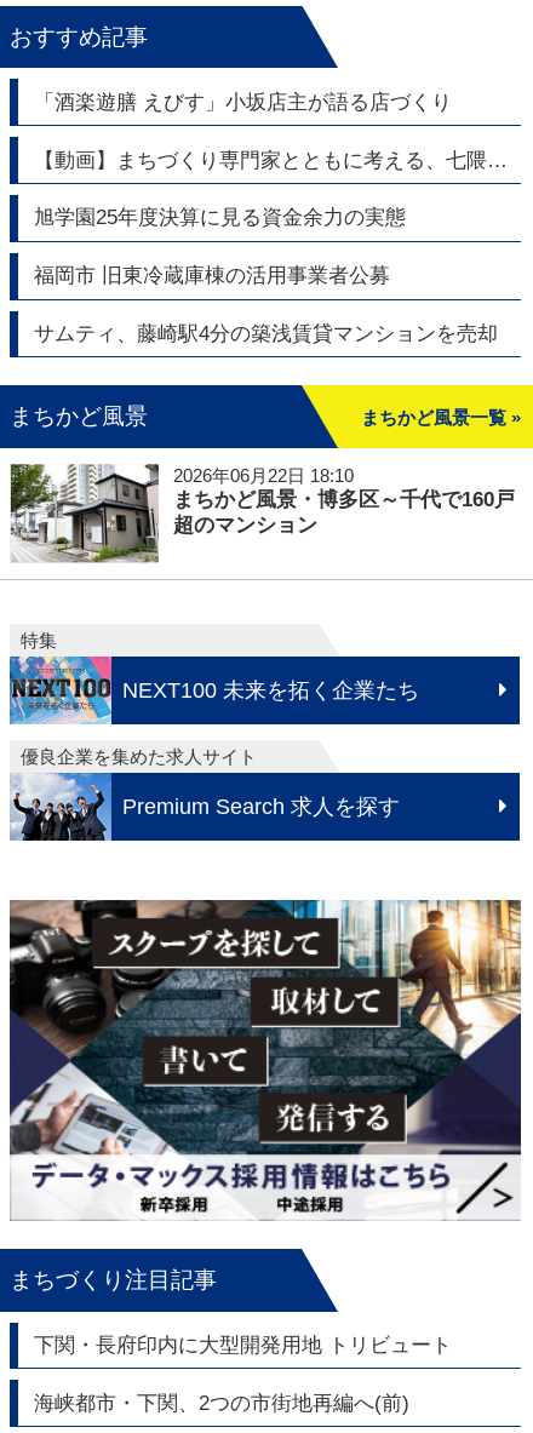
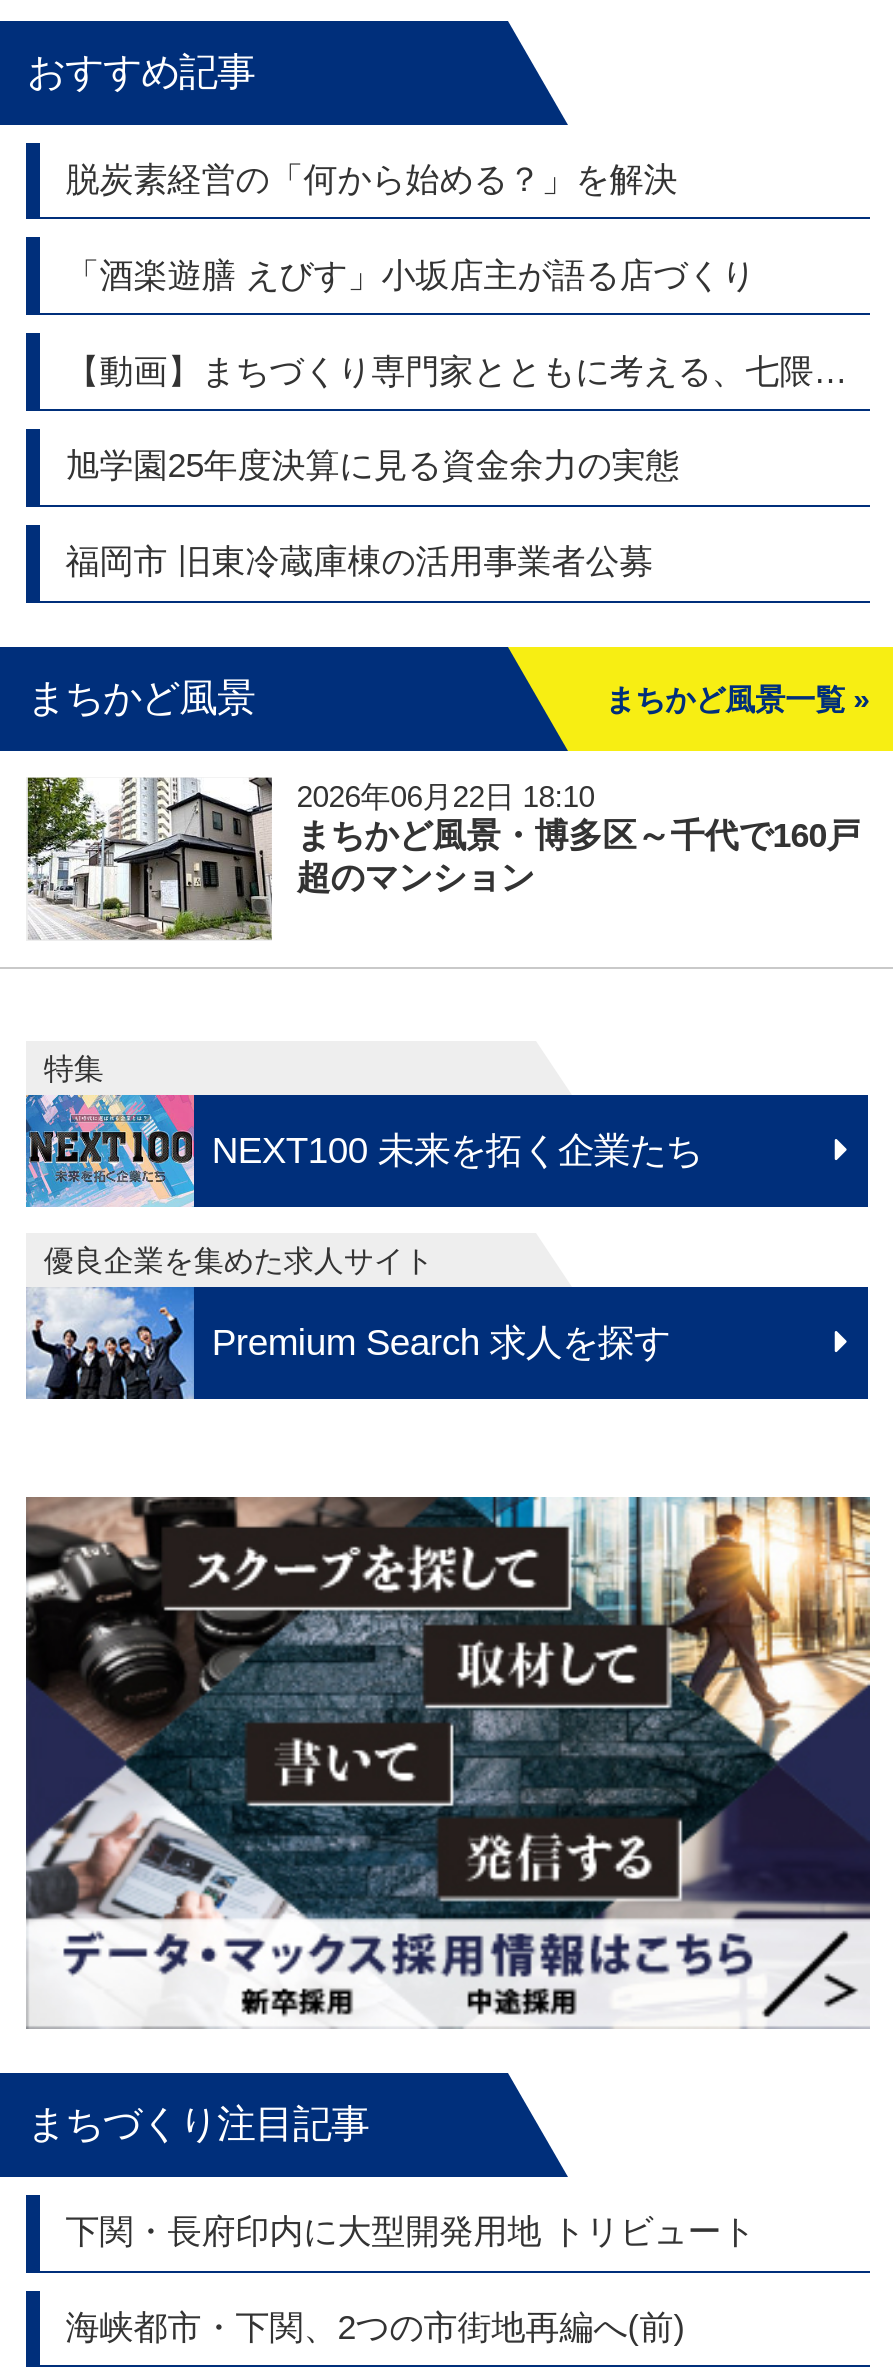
+ 脱炭素経営の「何から始める？」を解決

moved down: 「酒楽遊膳 えびす」小坂店主が語る店づくり | 旭学園25年度決算に見る資金余力の実態 | 福岡市 旧東冷蔵庫棟の活用事業者公募

- サムティ、藤崎駅4分の築浅賃貸マンションを売却
